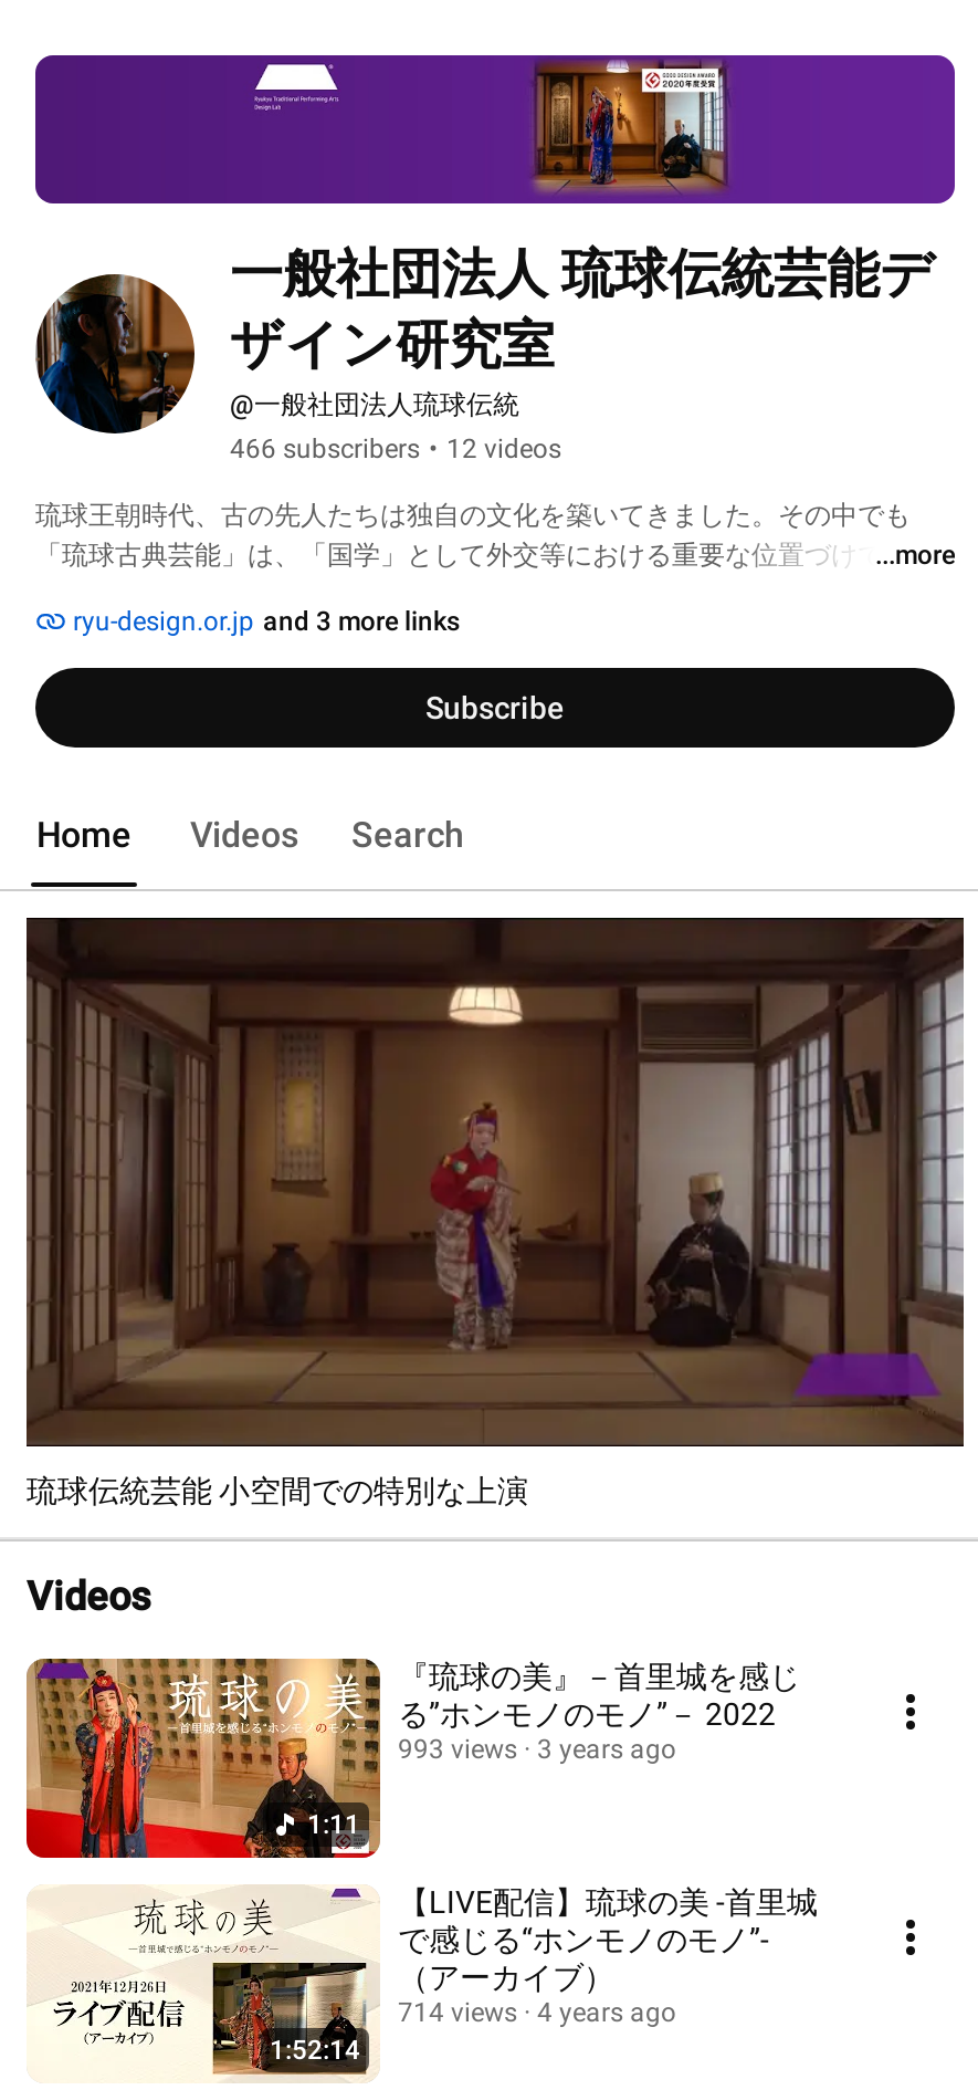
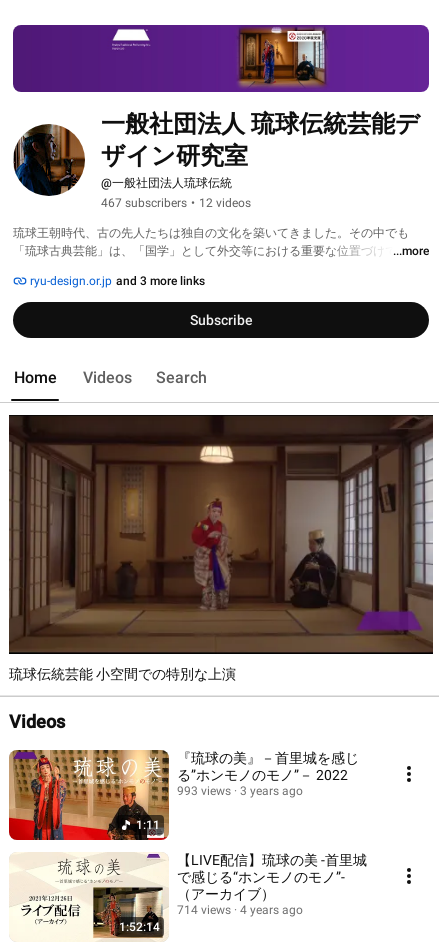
- 466 subscribers • 12 videos
+ 467 subscribers • 12 videos
